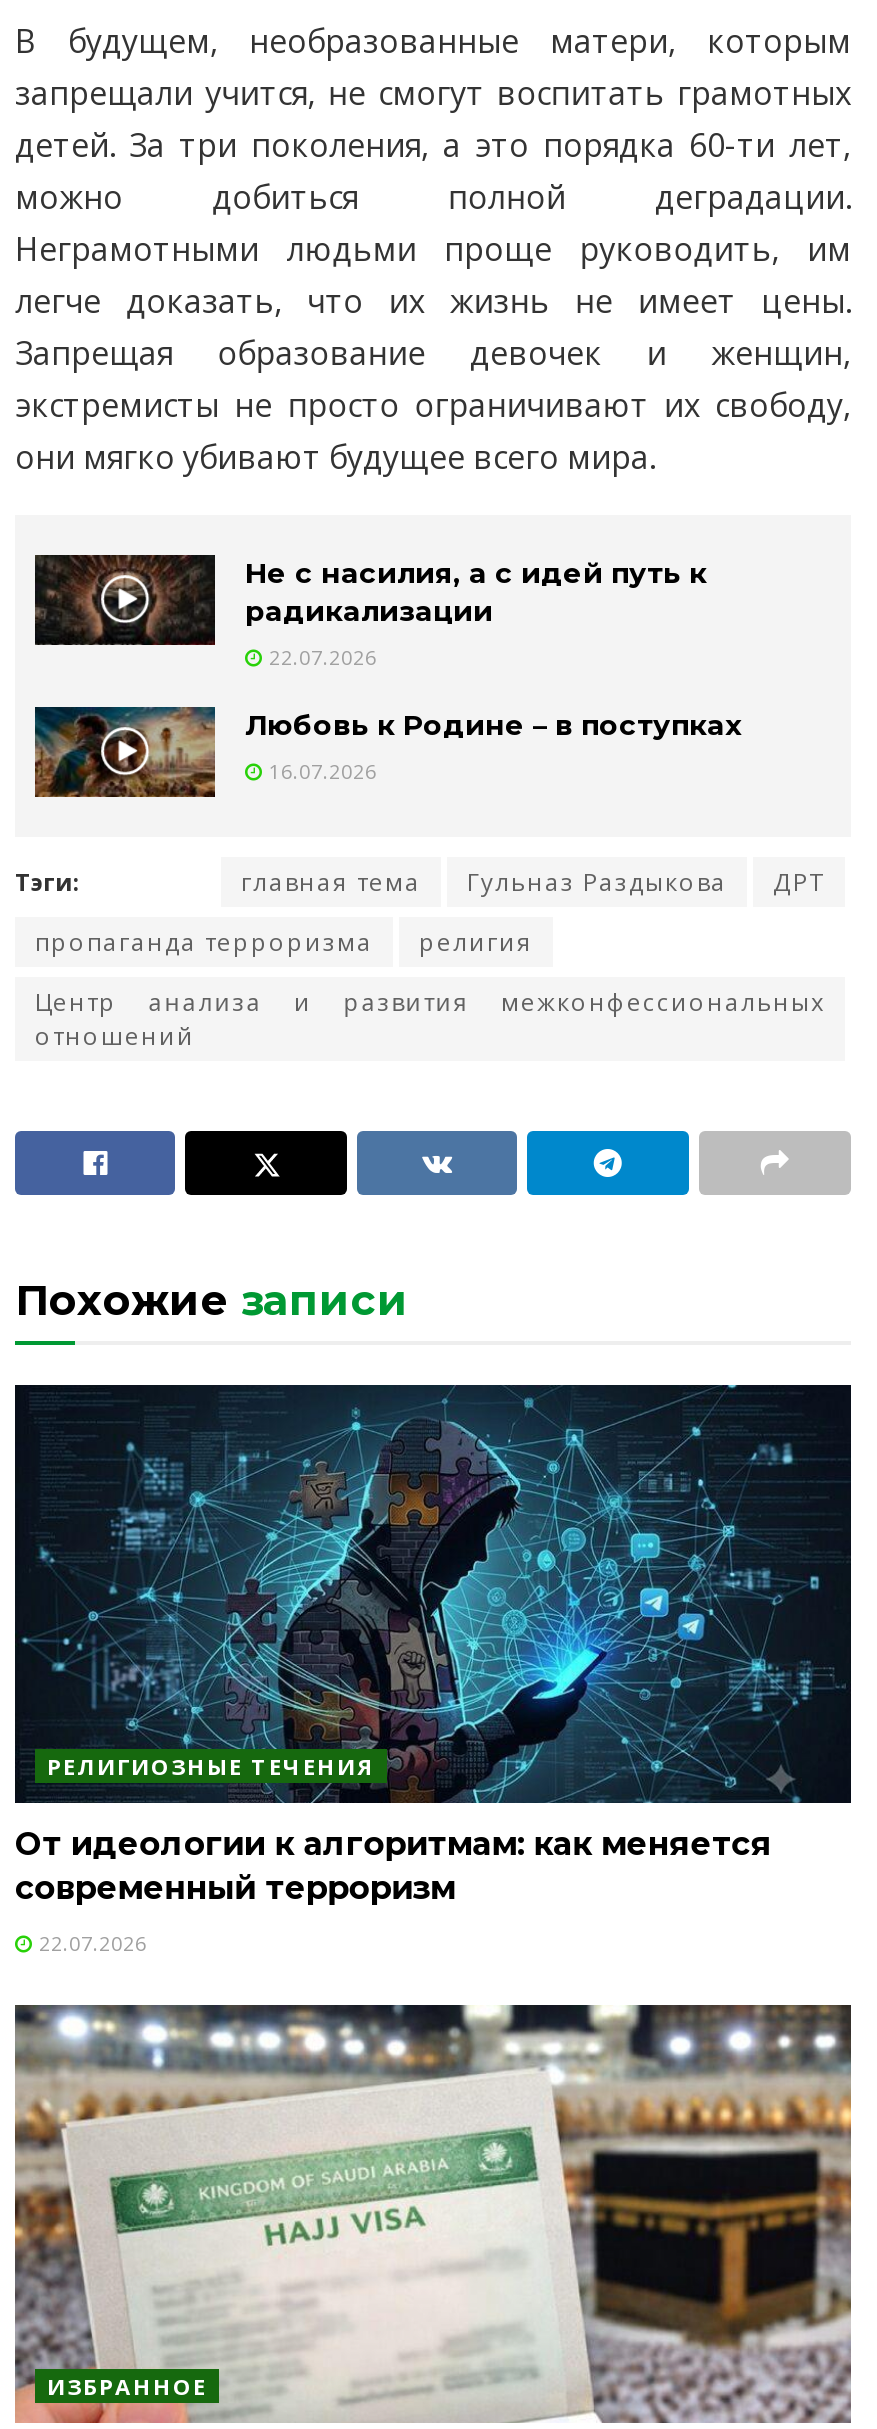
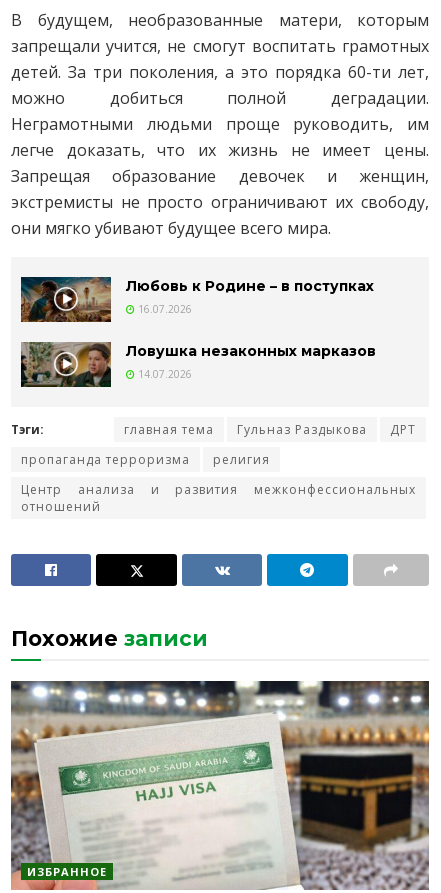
- [image]
- Не с насилия, а с идей путь к
- радикализации
- 22.07.2026

+ [image]
+ Ловушка незаконных марказов
+ 14.07.2026

- [image]
- РЕЛИГИОЗНЫЕ ТЕЧЕНИЯ
- От идеологии к алгоритмам: как меняется
- современный терроризм
- 22.07.2026
